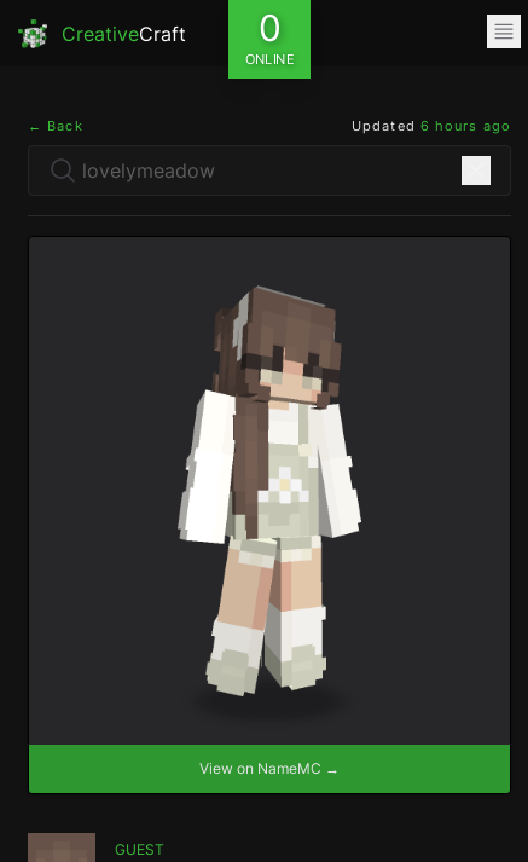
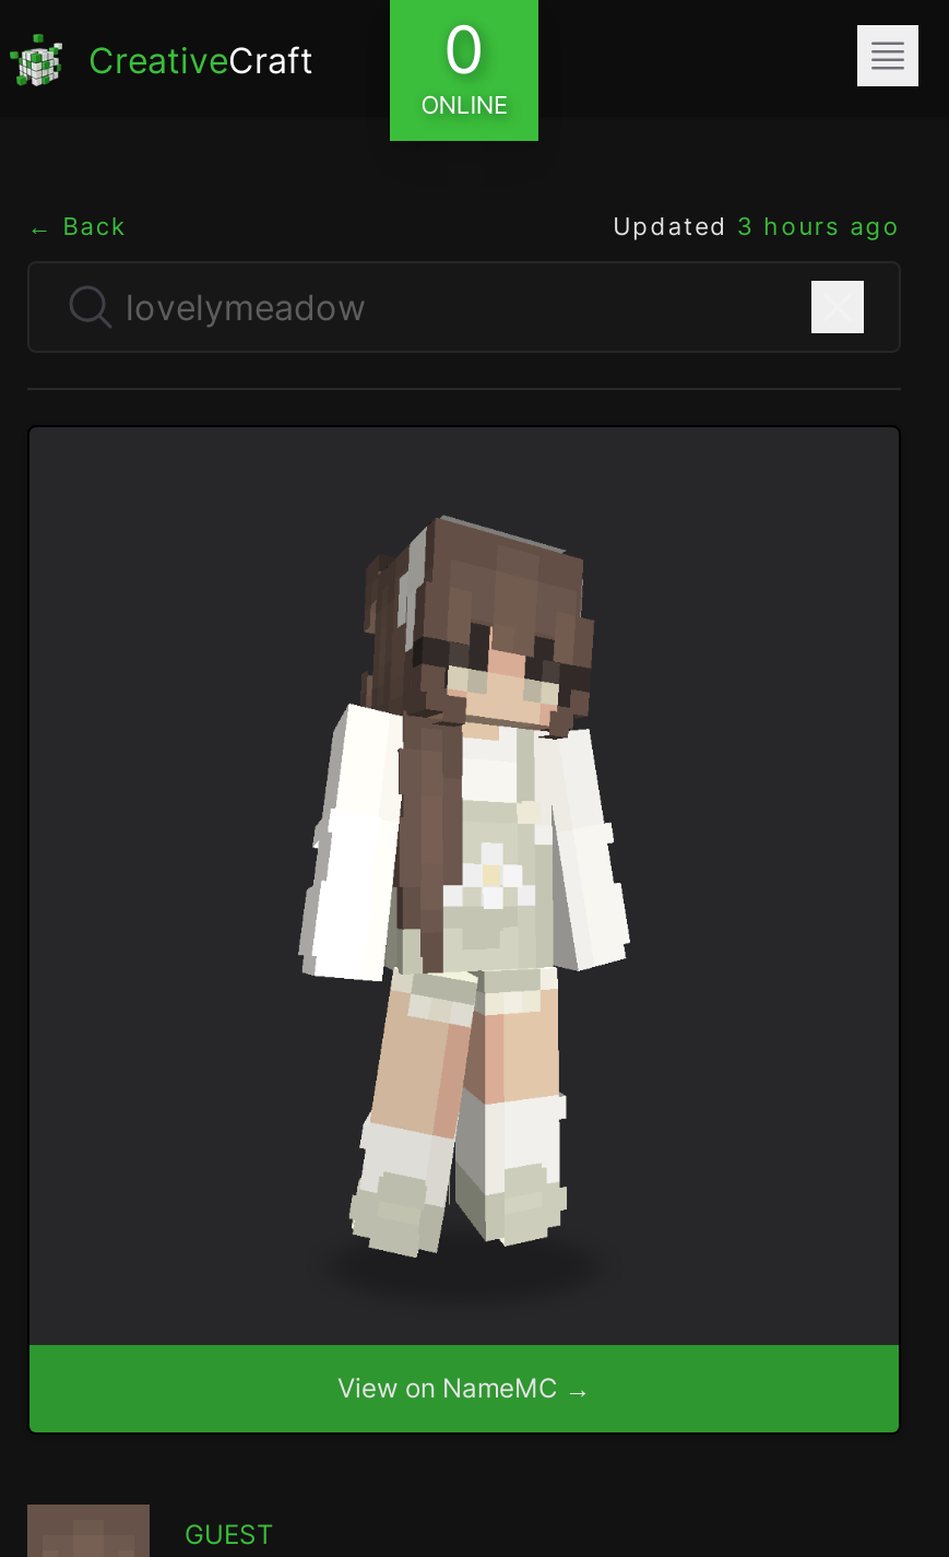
- Updated 6 hours ago
+ Updated 3 hours ago
